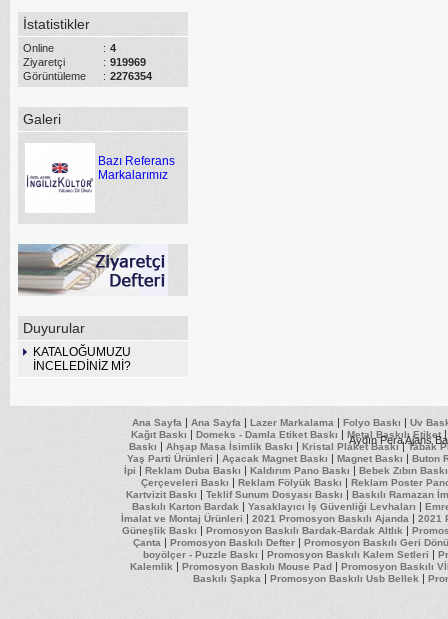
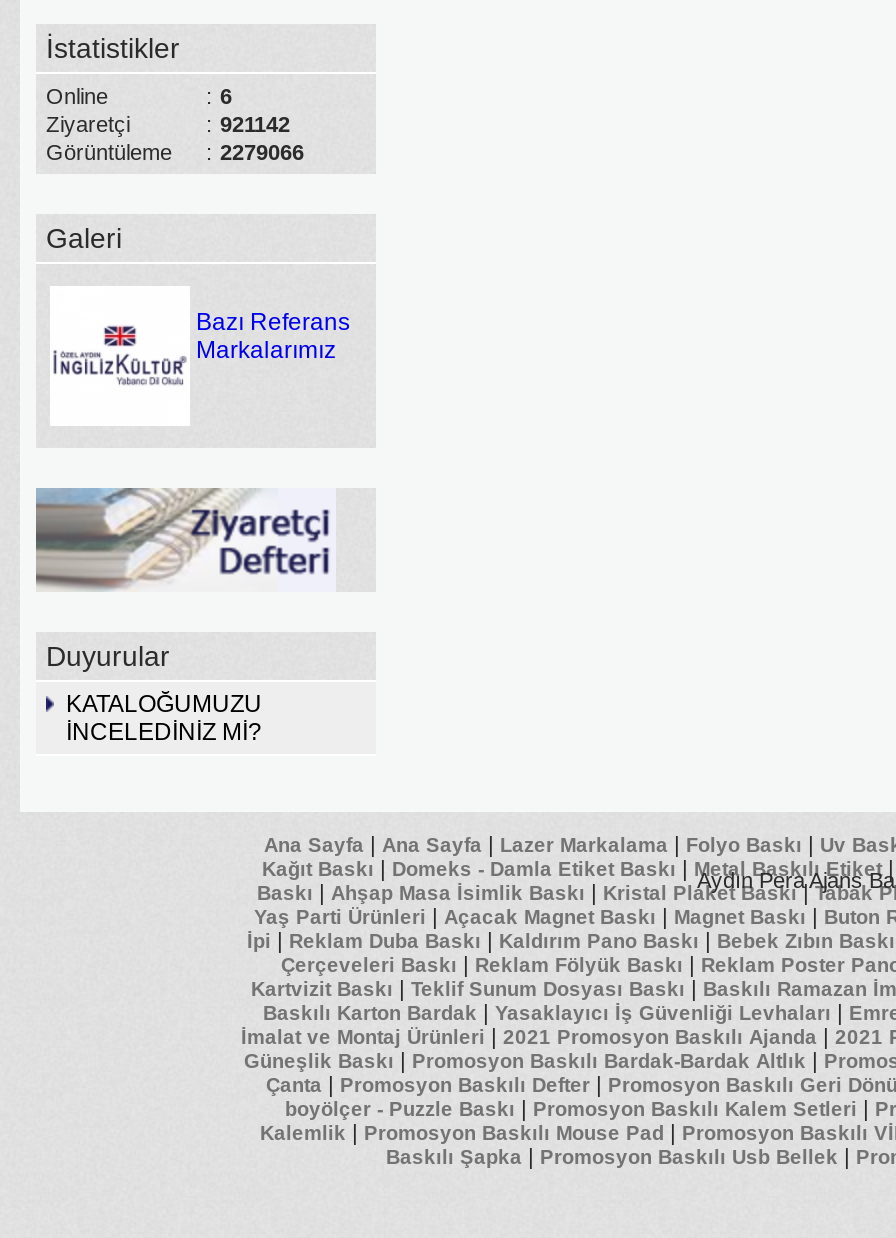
- : 4
+ : 6

- : 919969
+ : 921142

- Görüntüleme : 2276354
+ Görüntüleme : 2279066
